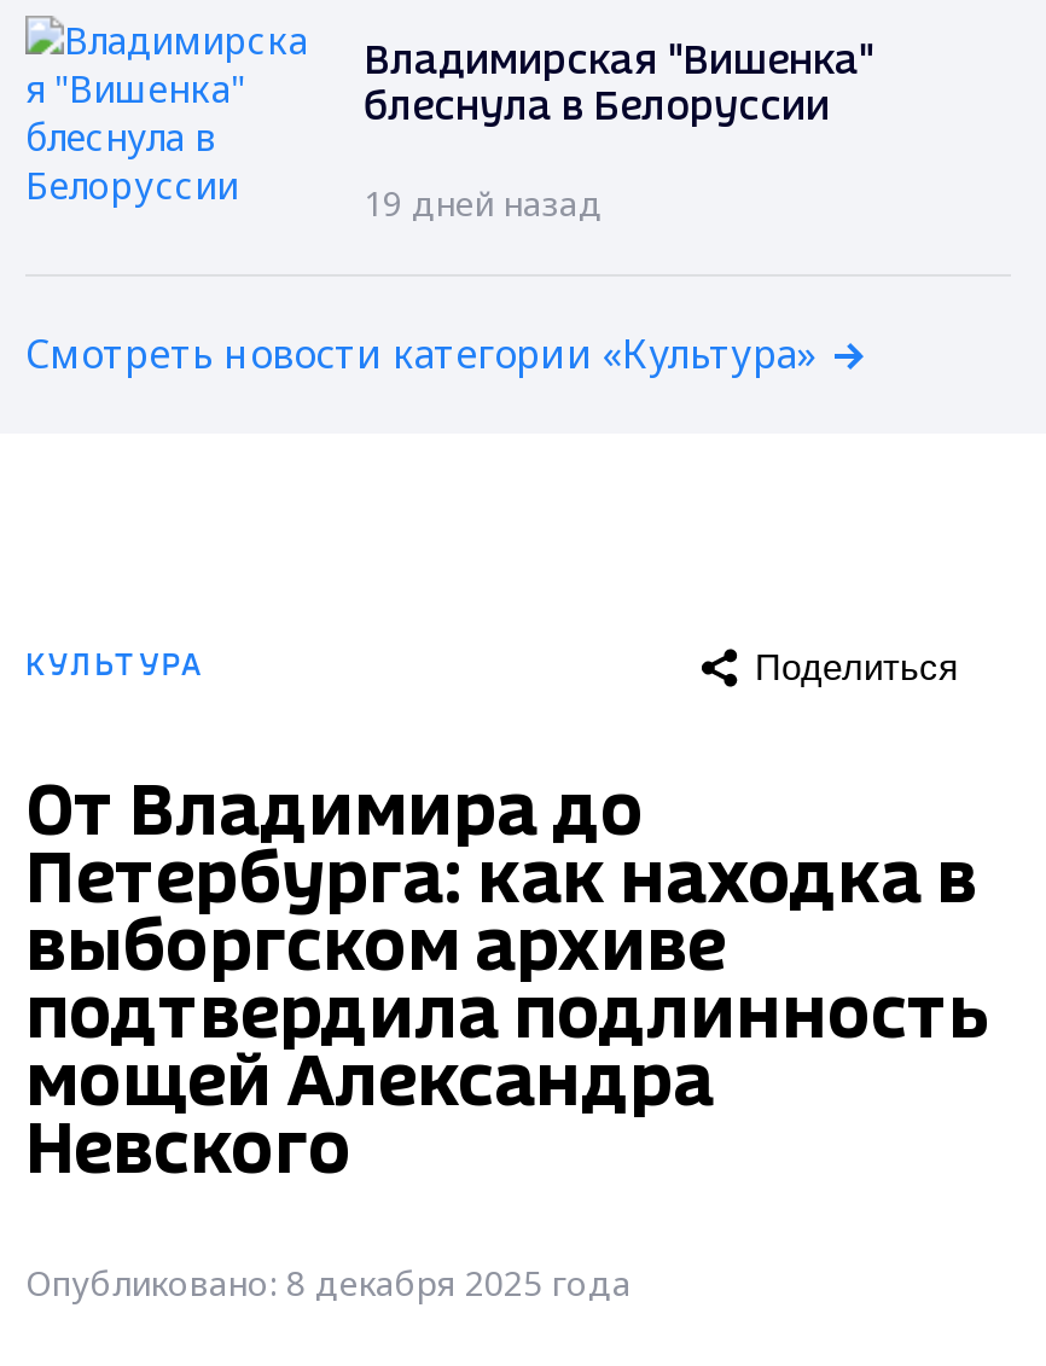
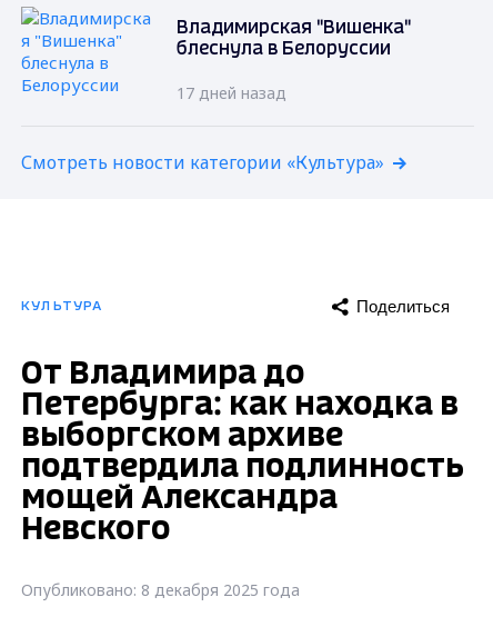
- 19 дней назад
+ 17 дней назад
